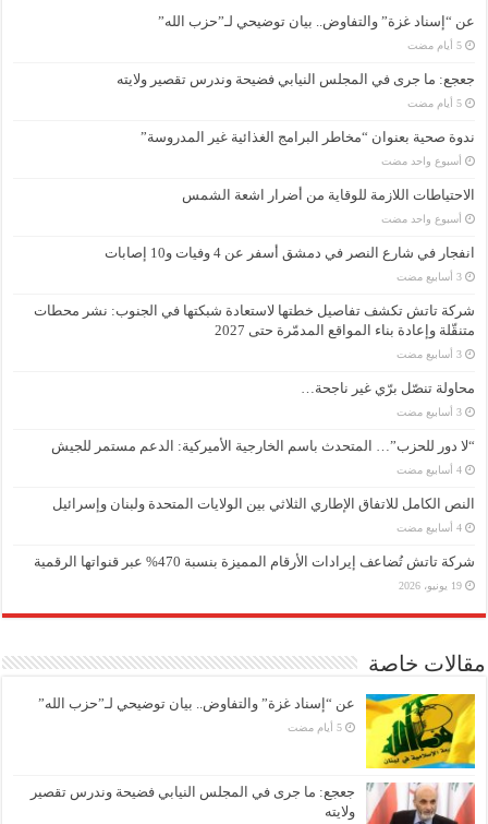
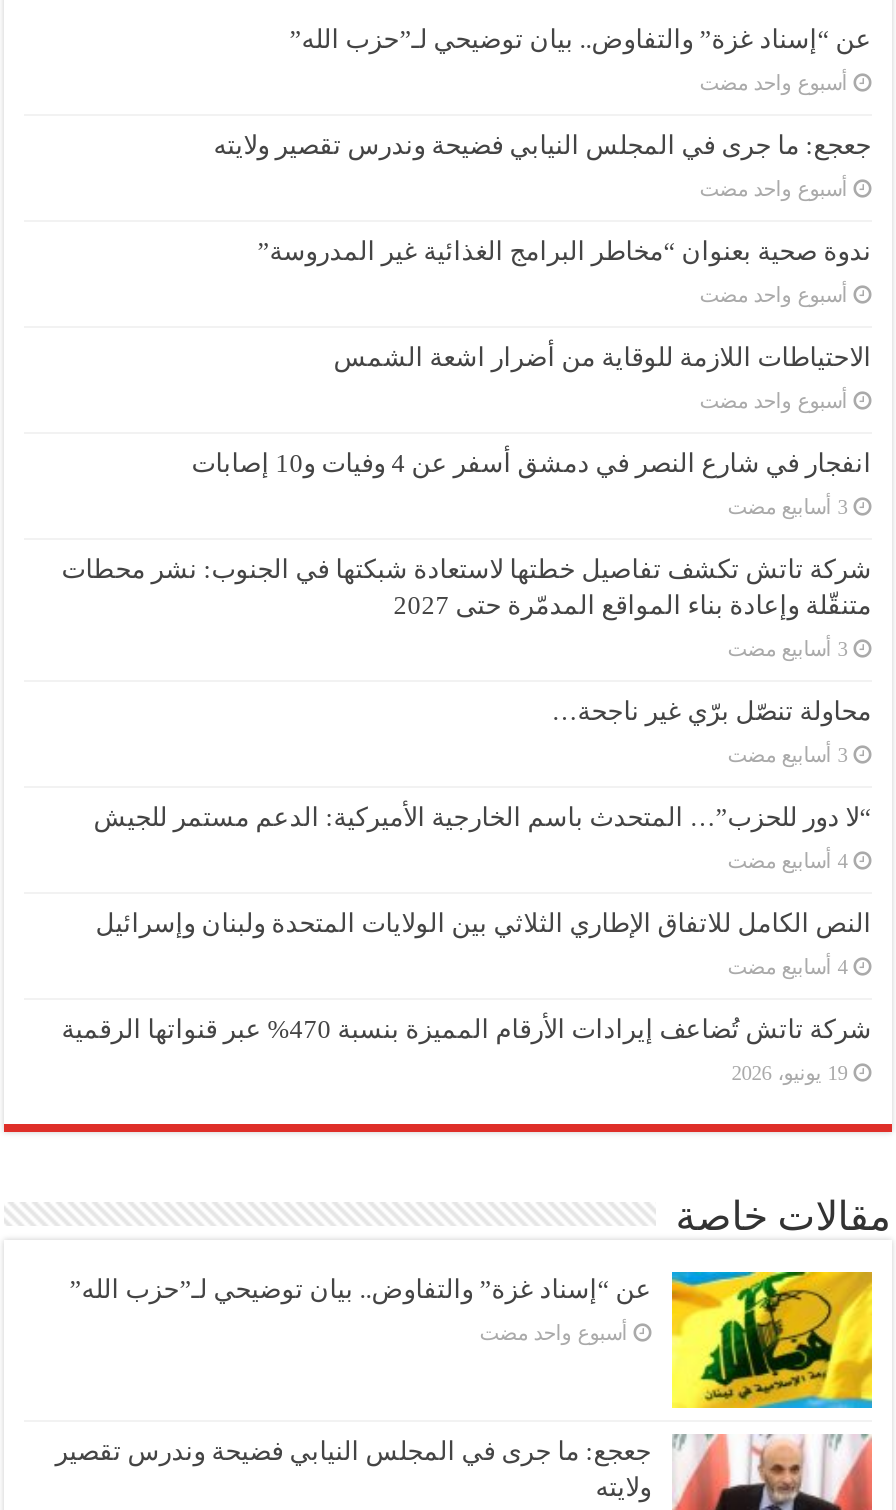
+ أسبوع واحد مضت

+ أسبوع واحد مضت

+ أسبوع واحد مضت
